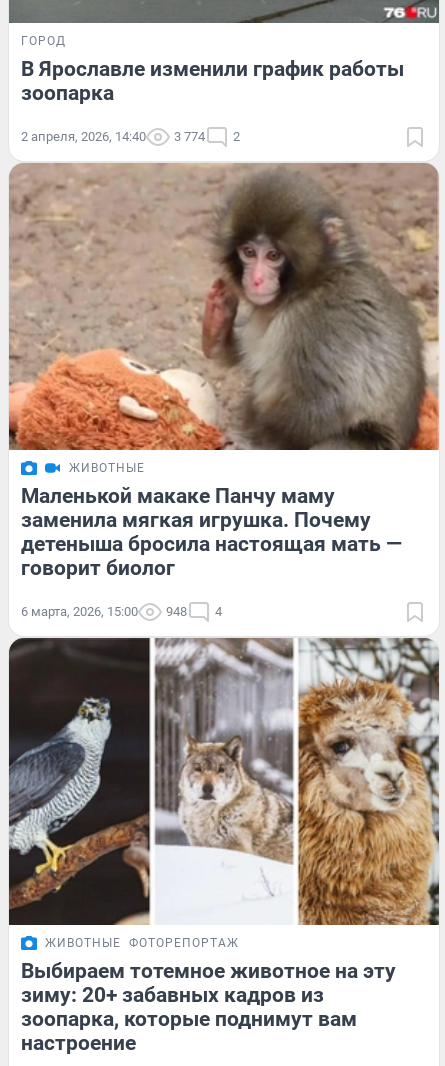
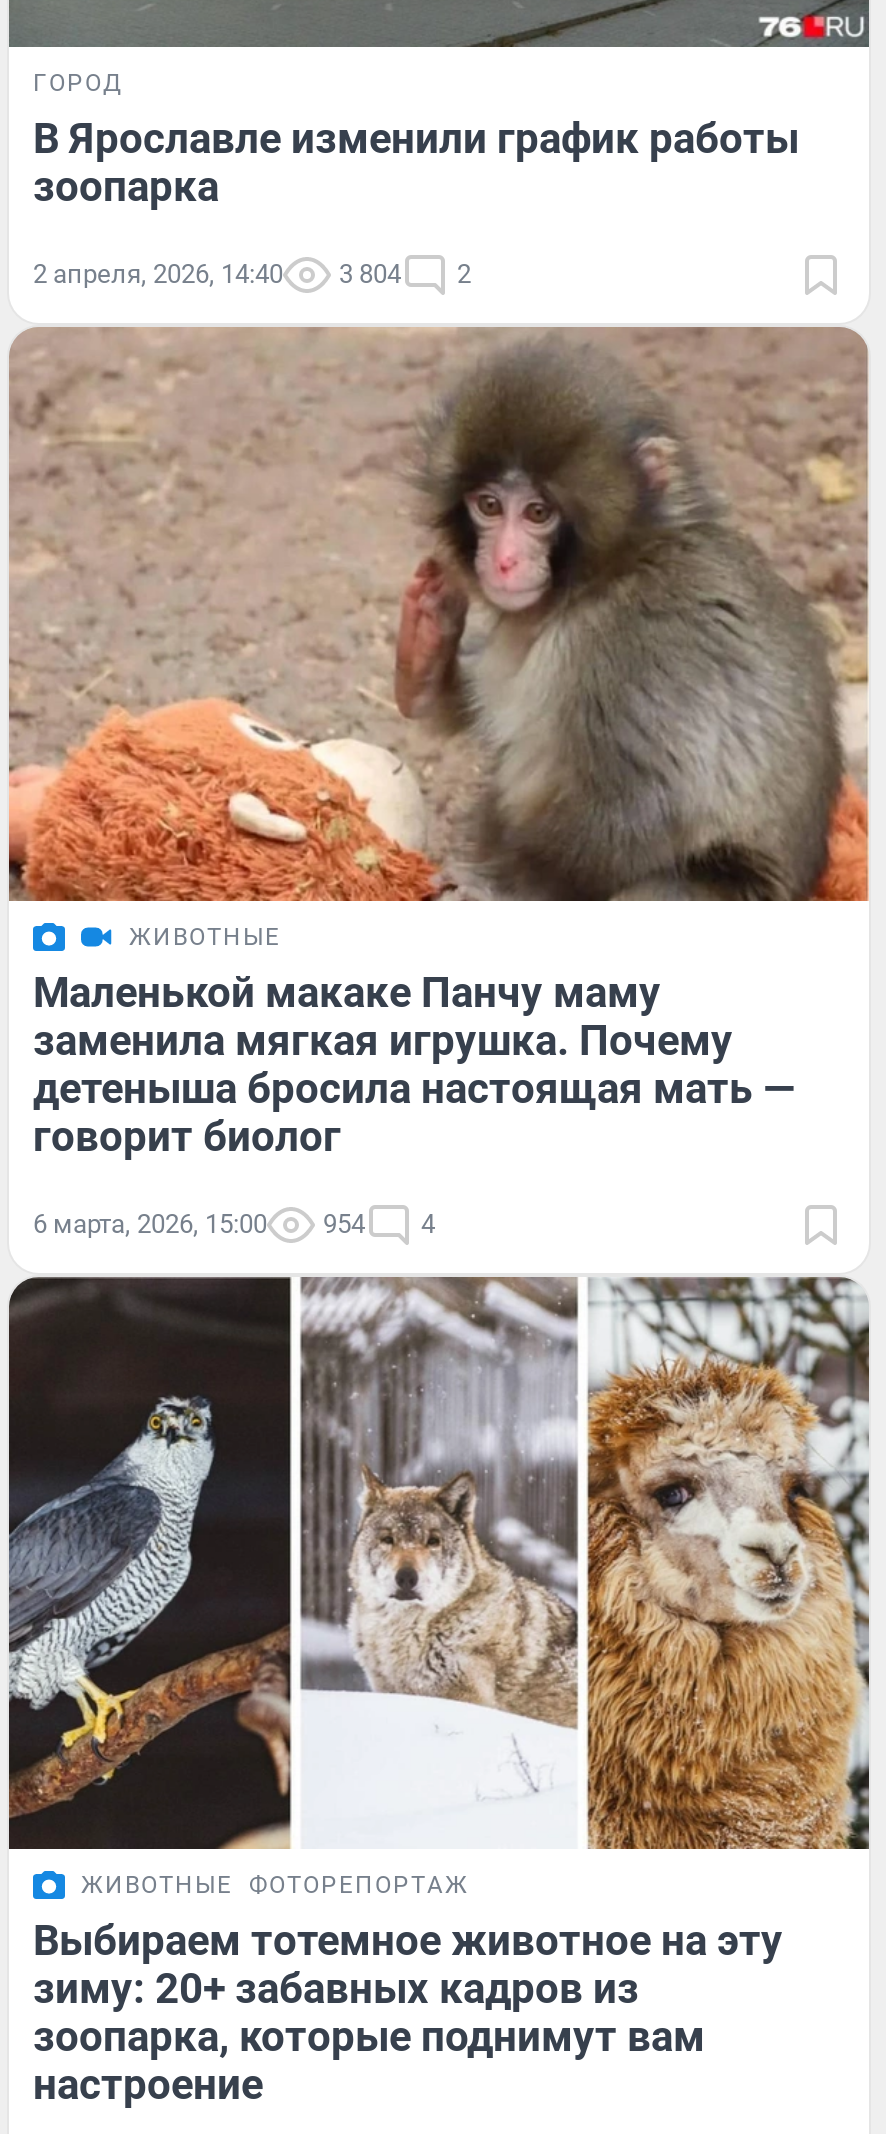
- 2 апреля, 2026, 14:40 3 774 2
+ 2 апреля, 2026, 14:40 3 804 2

- 948
+ 954
